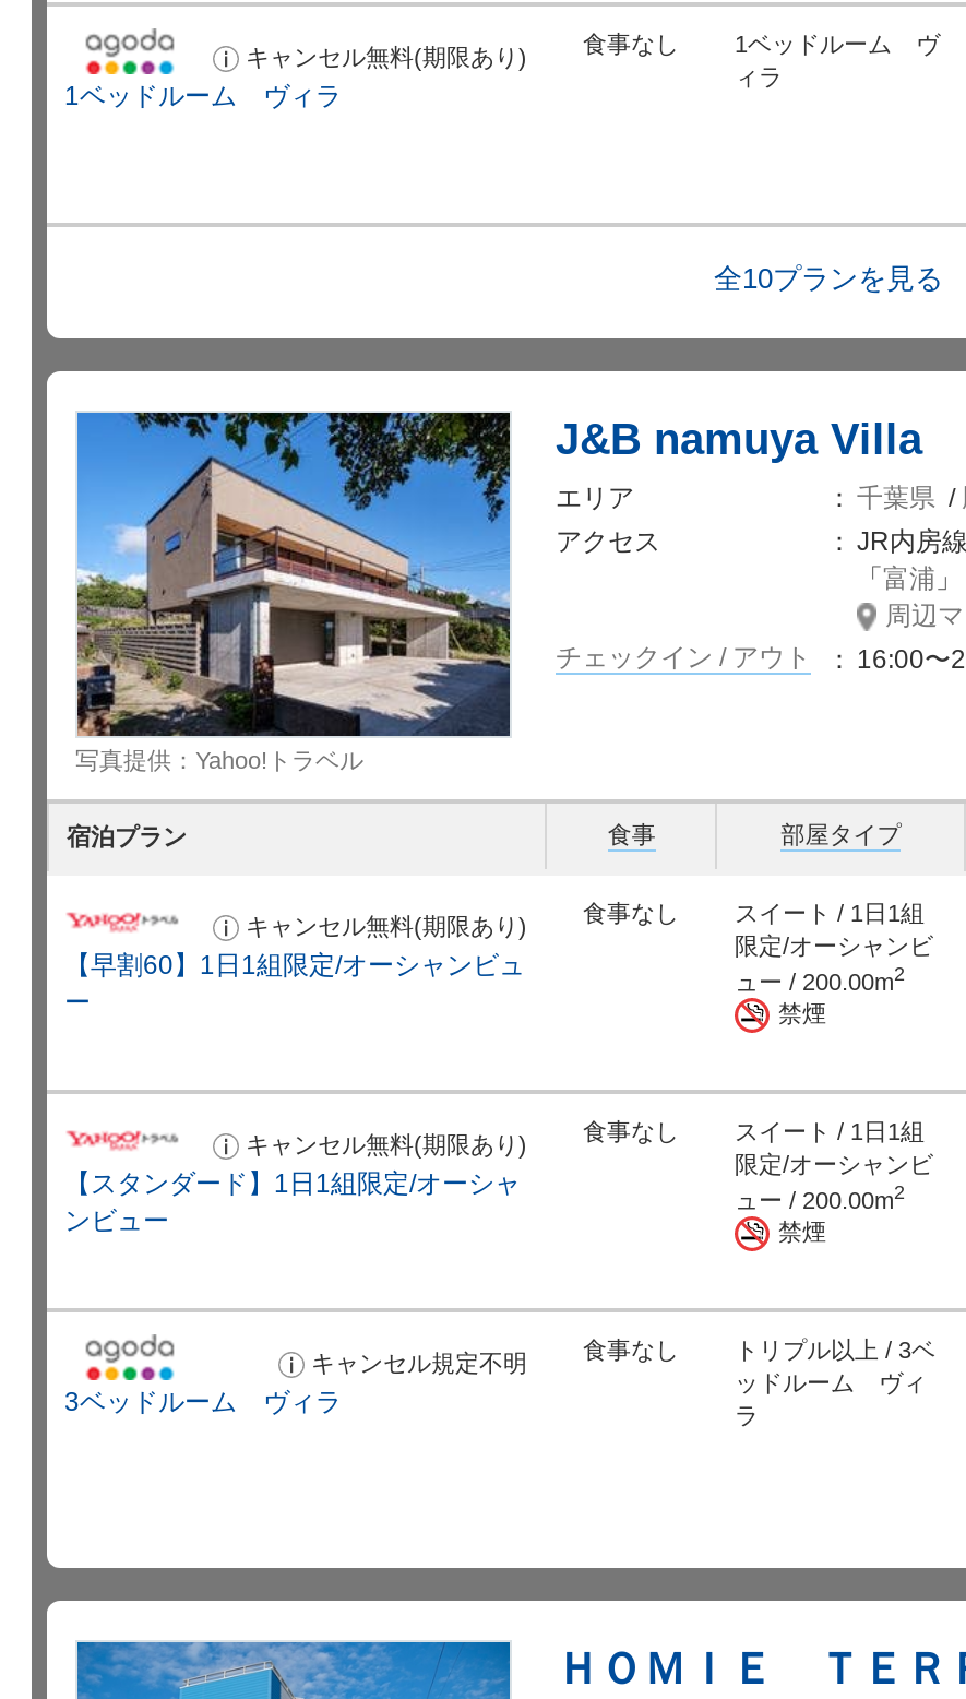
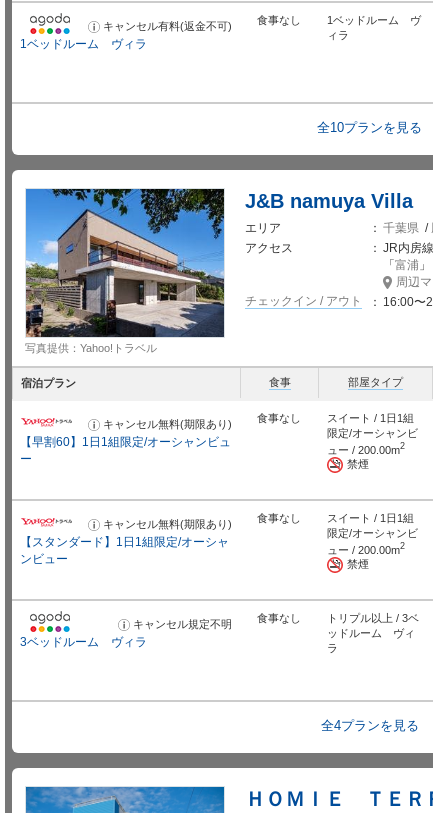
- キャンセル無料(期限あり)
+ キャンセル有料(返金不可)

+ 全4プランを見る
